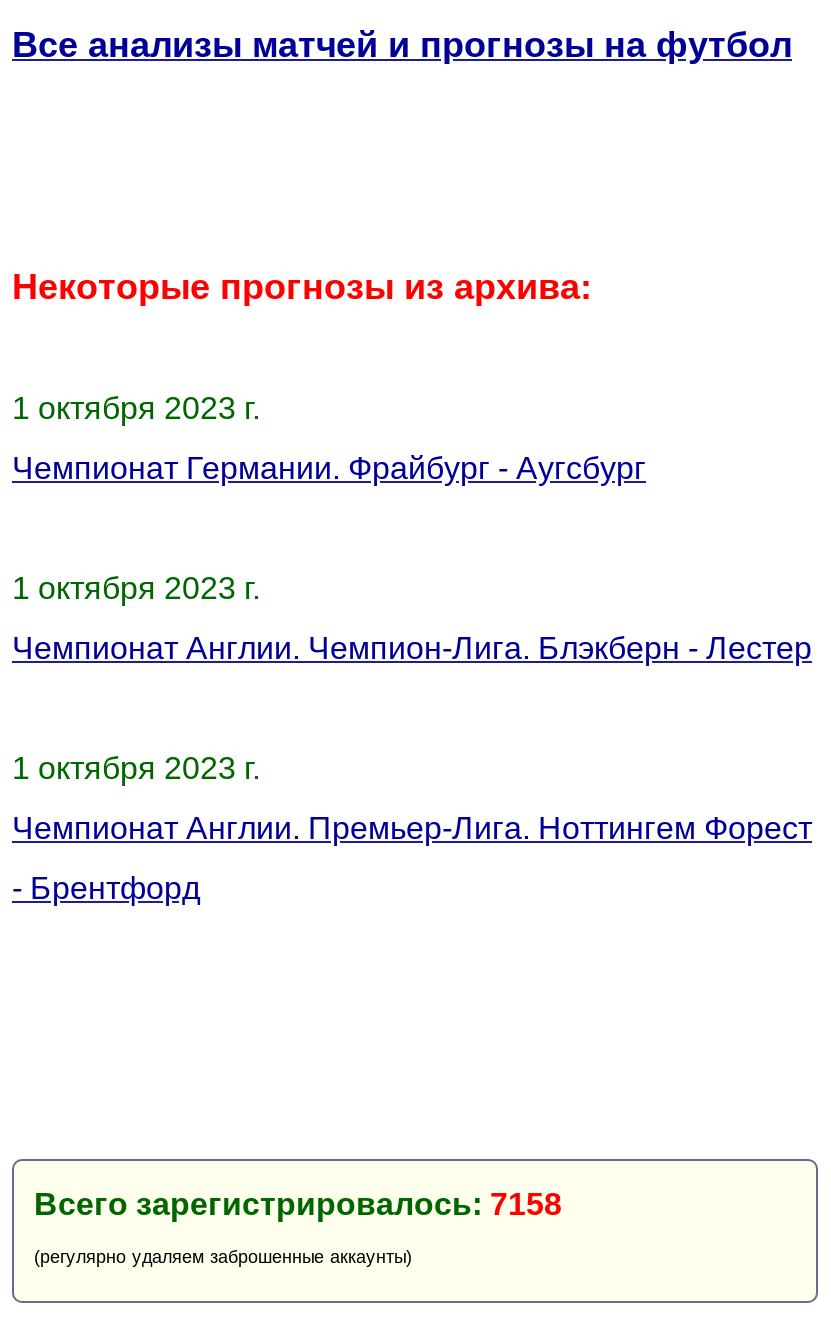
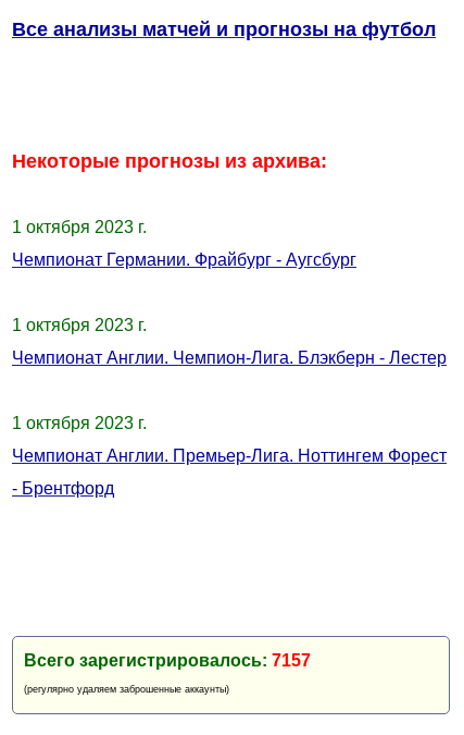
- Всего зарегистрировалось: 7158
+ Всего зарегистрировалось: 7157
